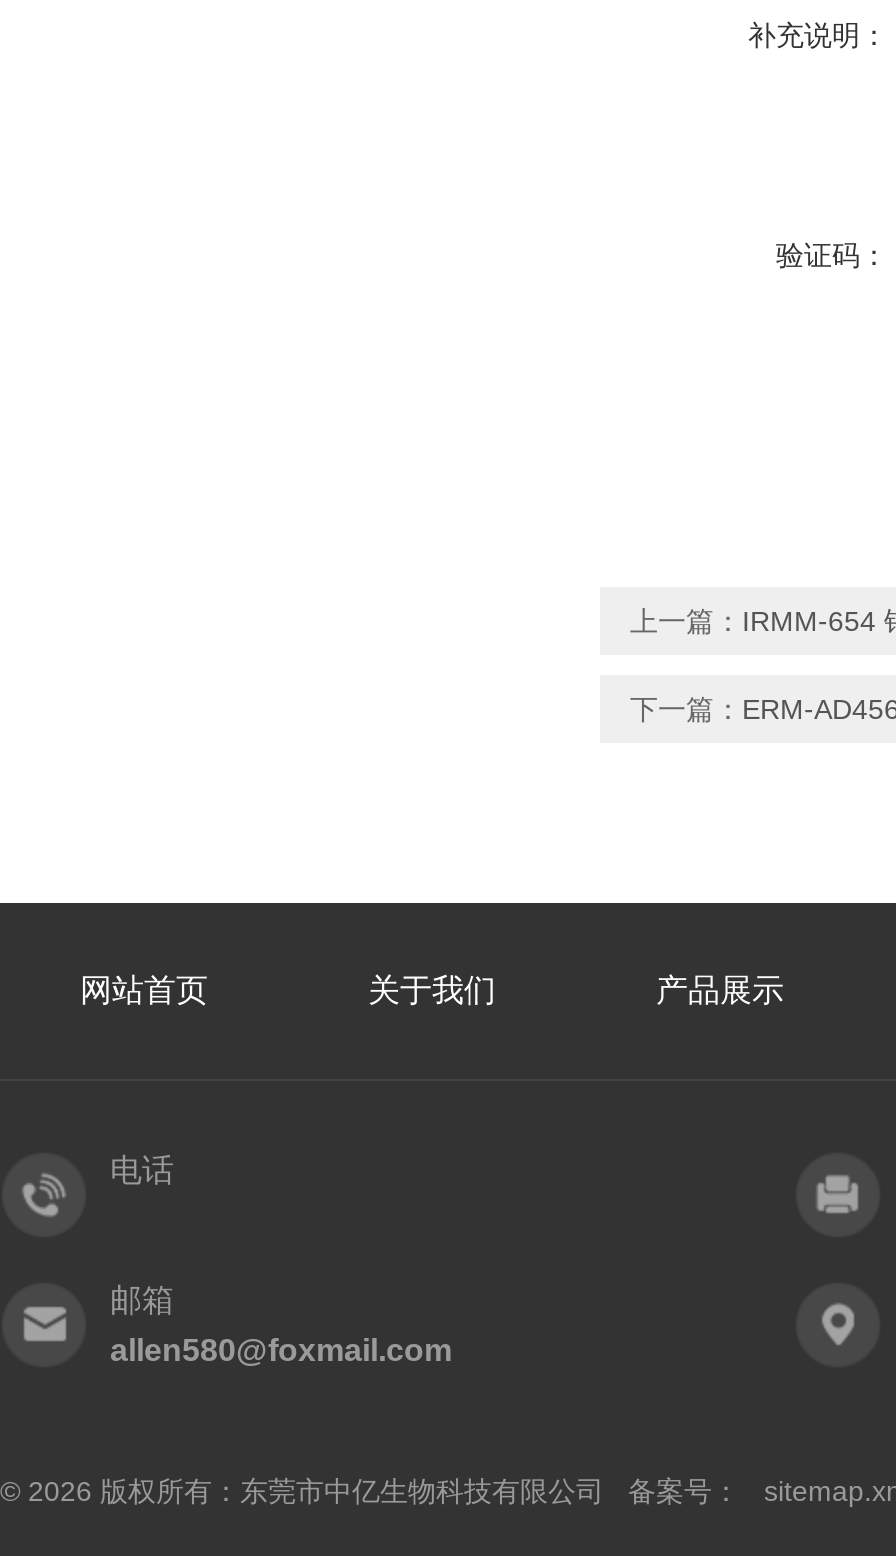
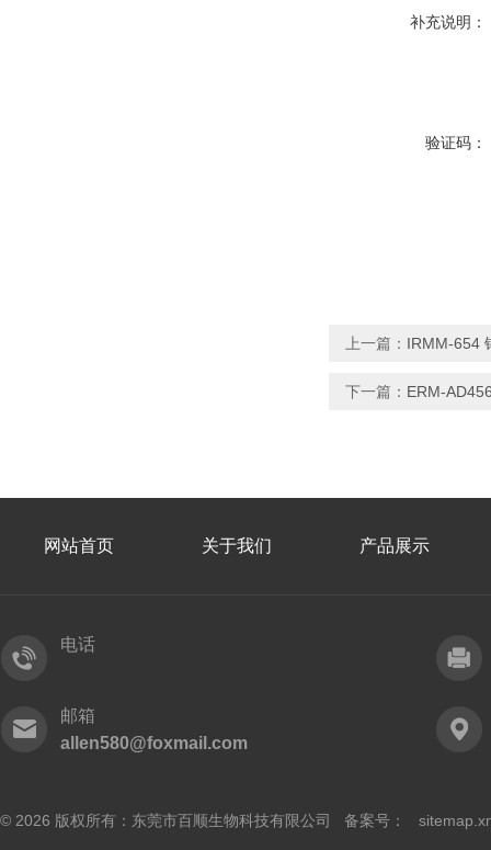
- © 2026 版权所有：东莞市中亿生物科技有限公司 备案号：
+ © 2026 版权所有：东莞市百顺生物科技有限公司 备案号：
